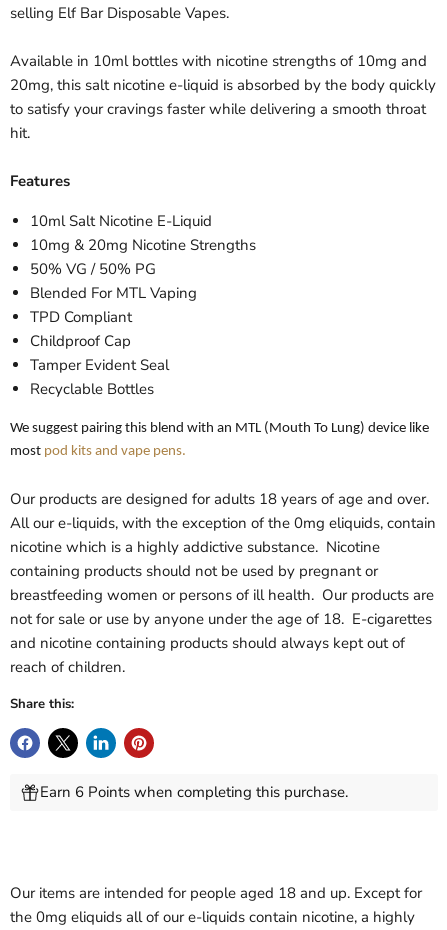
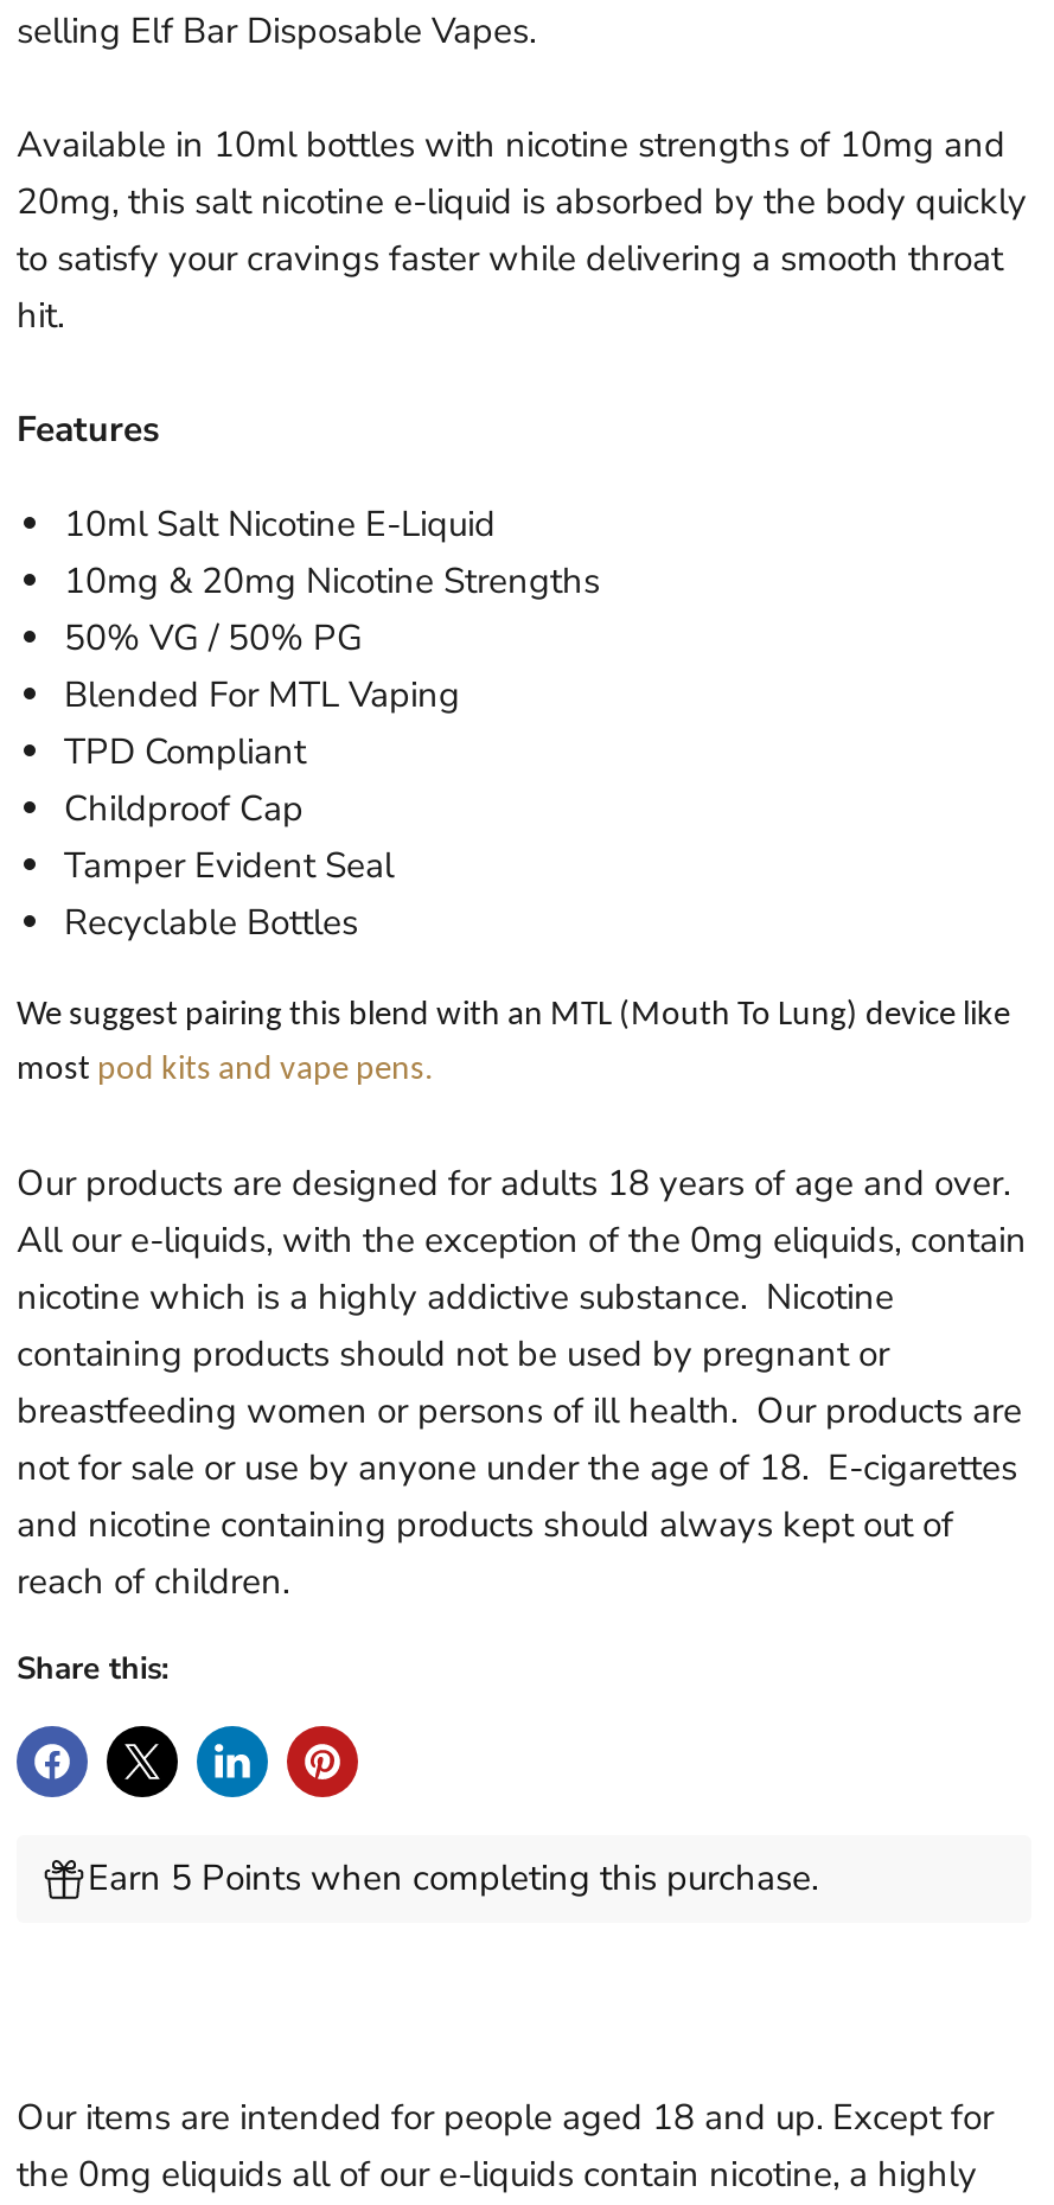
- Earn 6 Points when completing this purchase.
+ Earn 5 Points when completing this purchase.
